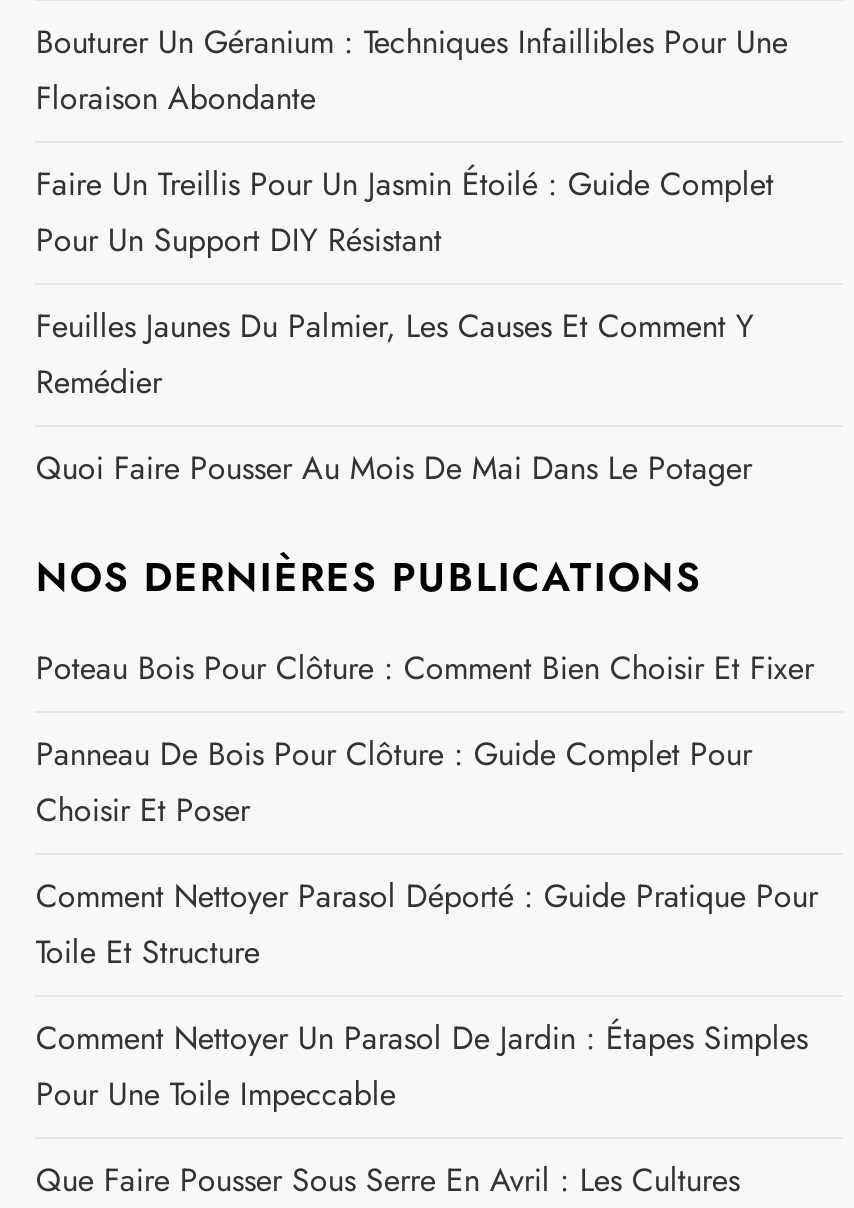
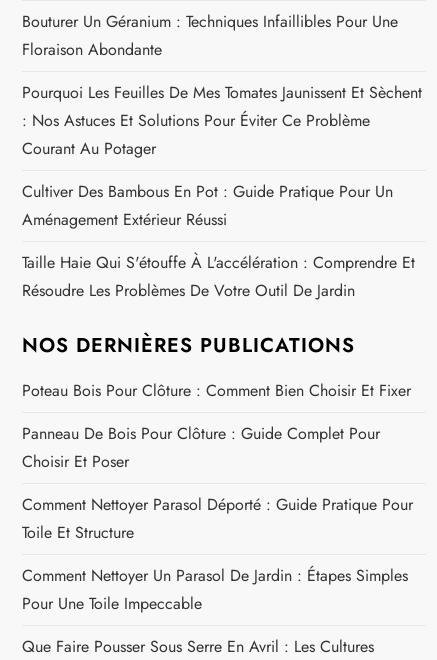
- Faire Un Treillis Pour Un Jasmin Étoilé : Guide Complet
- Pour Un Support DIY Résistant
+ Pourquoi Les Feuilles De Mes Tomates Jaunissent Et Sèchent
+ : Nos Astuces Et Solutions Pour Éviter Ce Problème
+ Courant Au Potager

- Feuilles Jaunes Du Palmier, Les Causes Et Comment Y
- Remédier
+ Cultiver Des Bambous En Pot : Guide Pratique Pour Un
+ Aménagement Extérieur Réussi

- Quoi Faire Pousser Au Mois De Mai Dans Le Potager
+ Taille Haie Qui S'étouffe À L'accélération : Comprendre Et
+ Résoudre Les Problèmes De Votre Outil De Jardin
